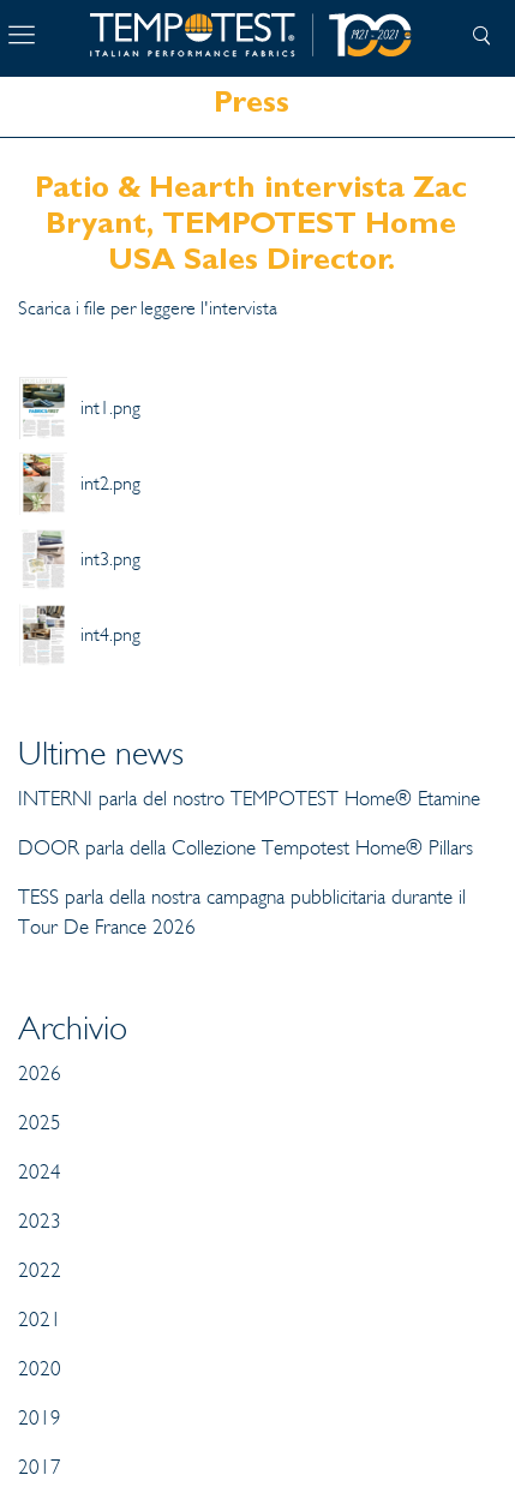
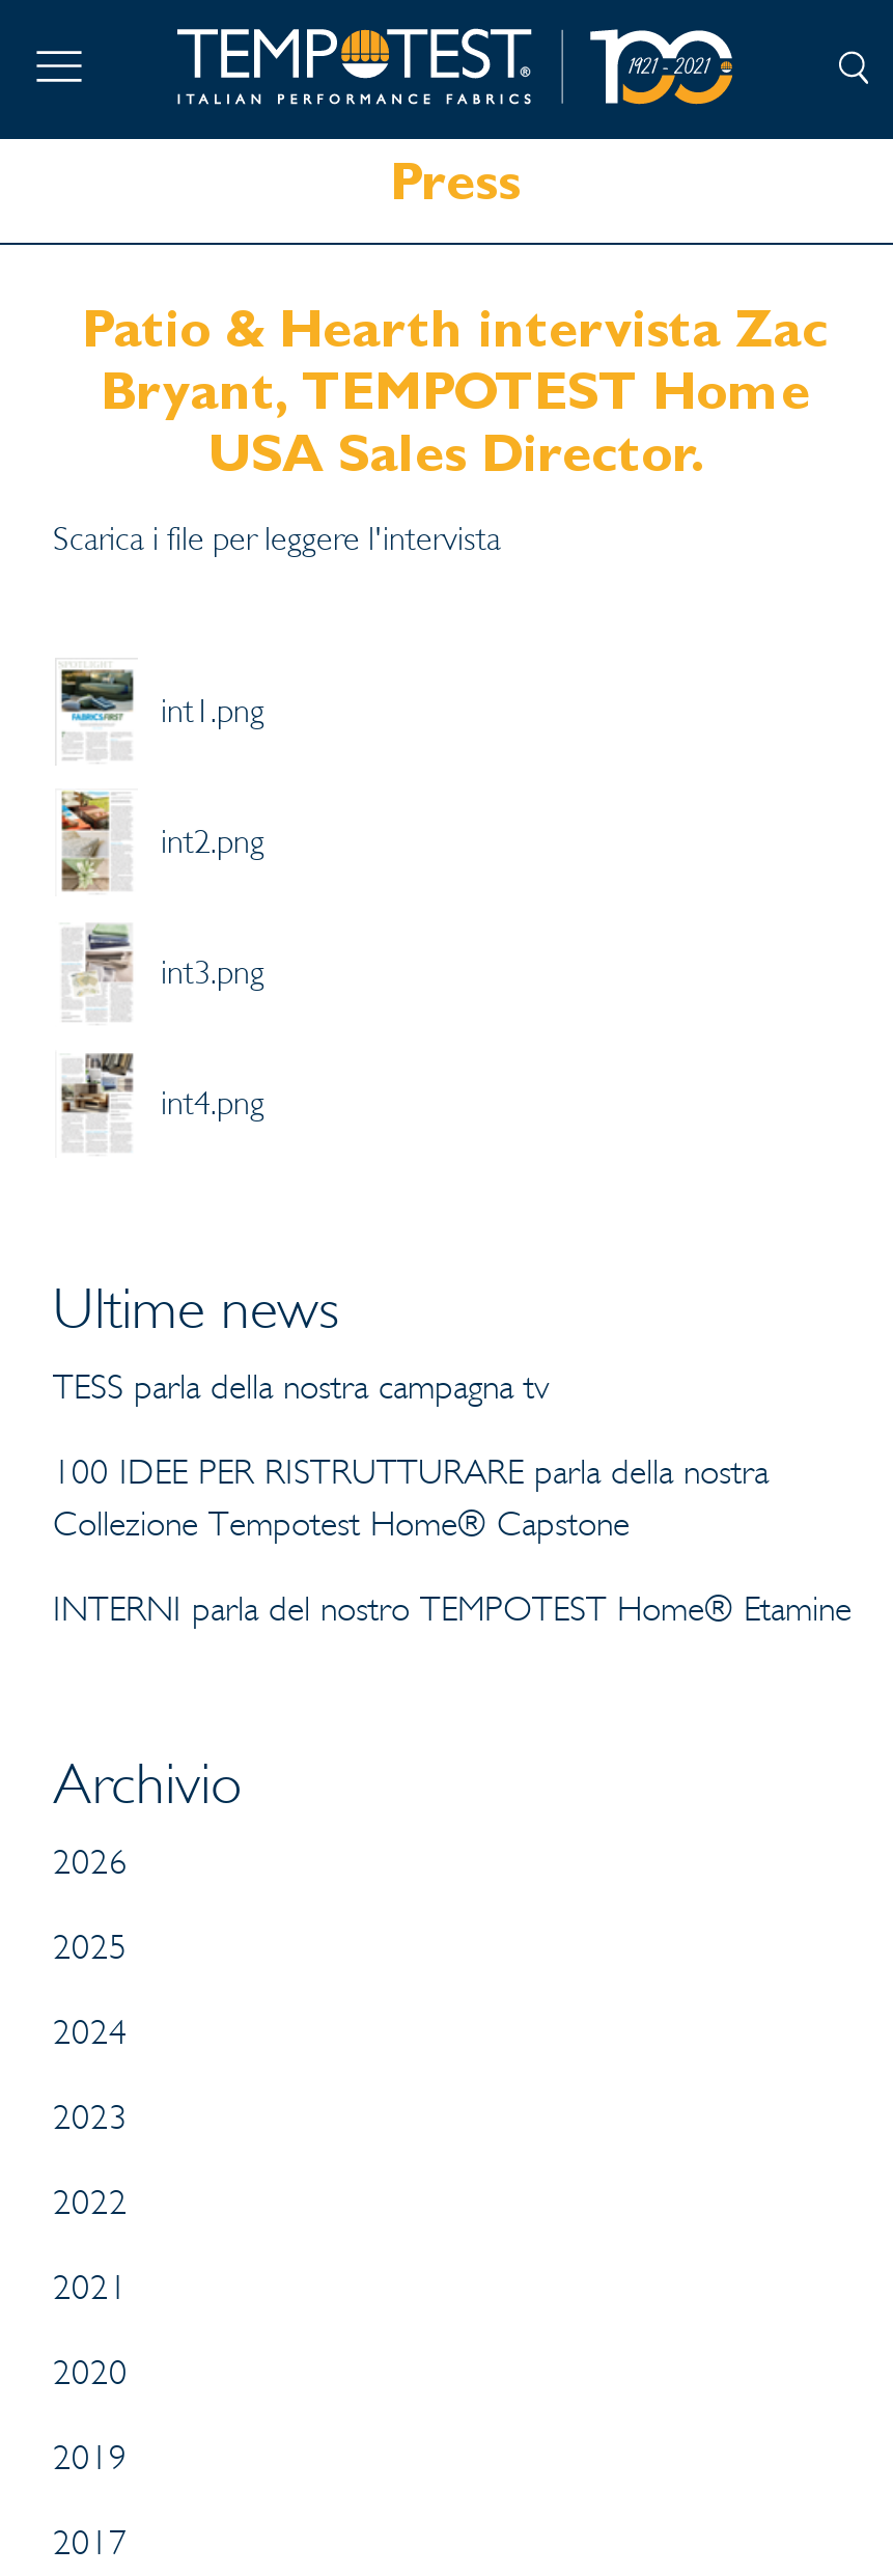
+ TESS parla della nostra campagna tv
+ 100 IDEE PER RISTRUTTURARE parla della nostra
+ Collezione Tempotest Home® Capstone

moved down: INTERNI parla del nostro TEMPOTEST Home® Etamine

- DOOR parla della Collezione Tempotest Home® Pillars
- TESS parla della nostra campagna pubblicitaria durante il
- Tour De France 2026
